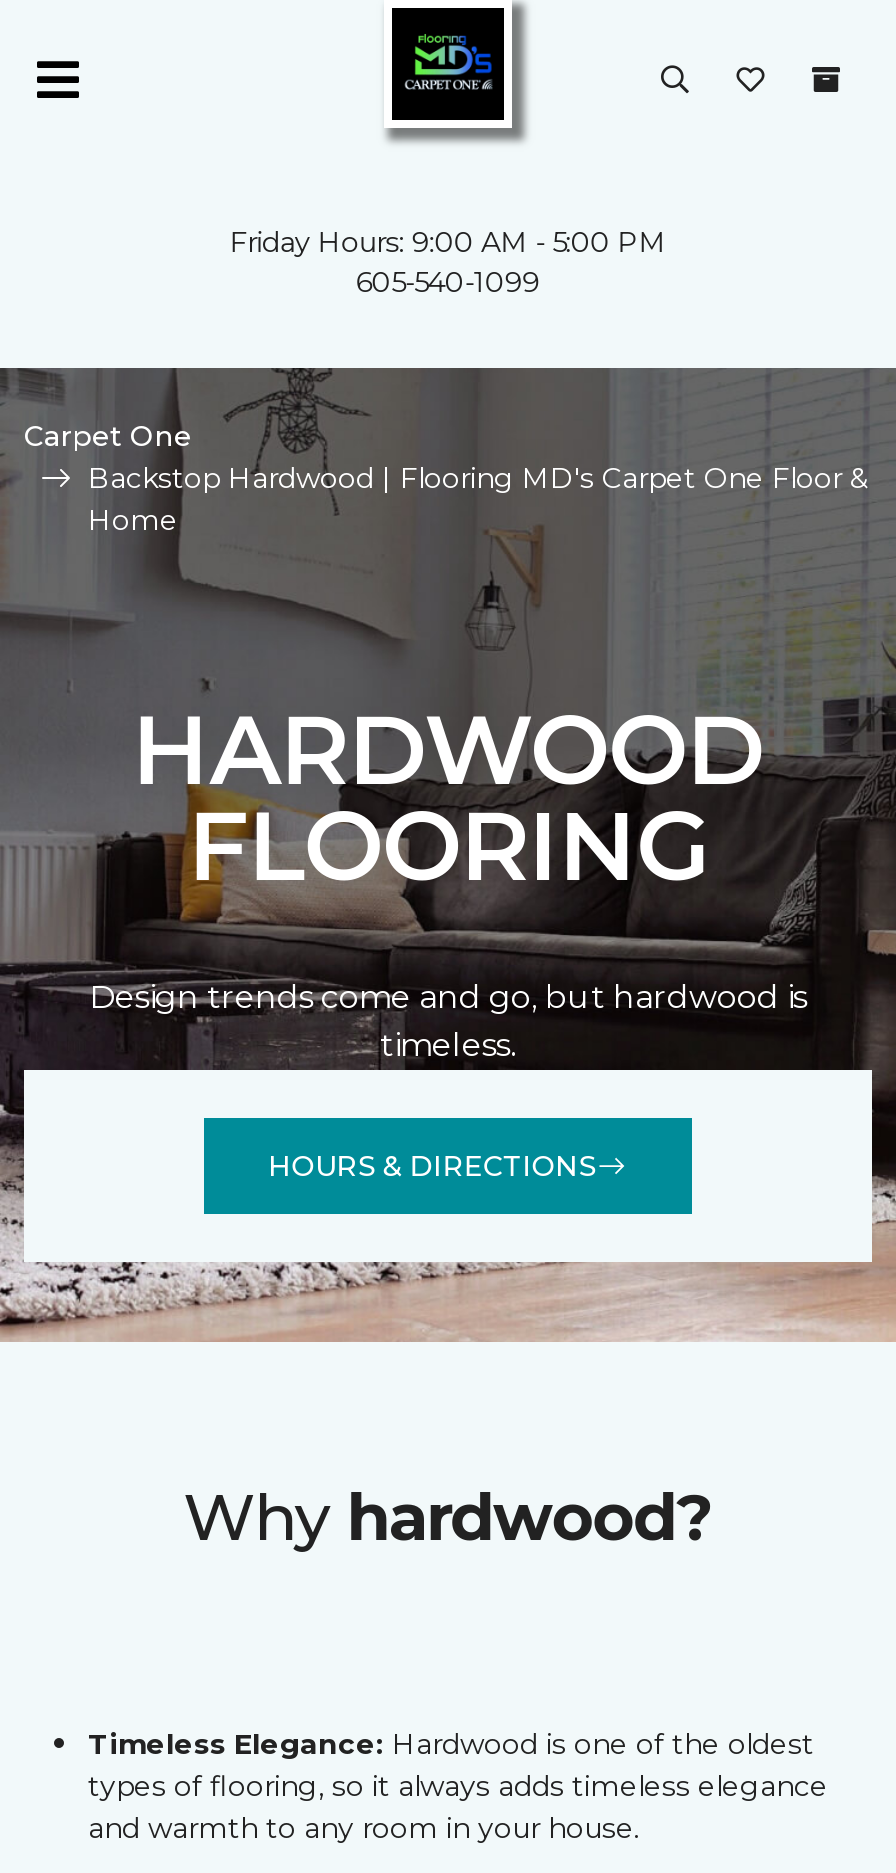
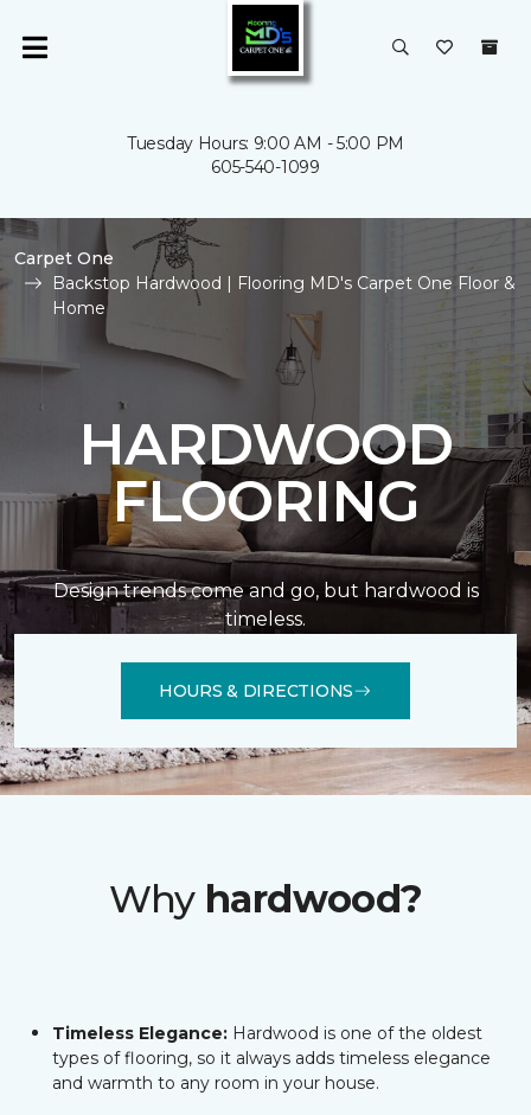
- Friday Hours: 9:00 AM - 5:00 PM
+ Tuesday Hours: 9:00 AM - 5:00 PM
